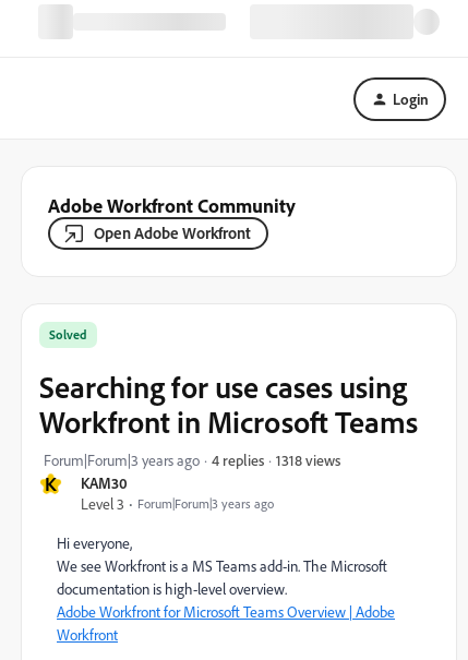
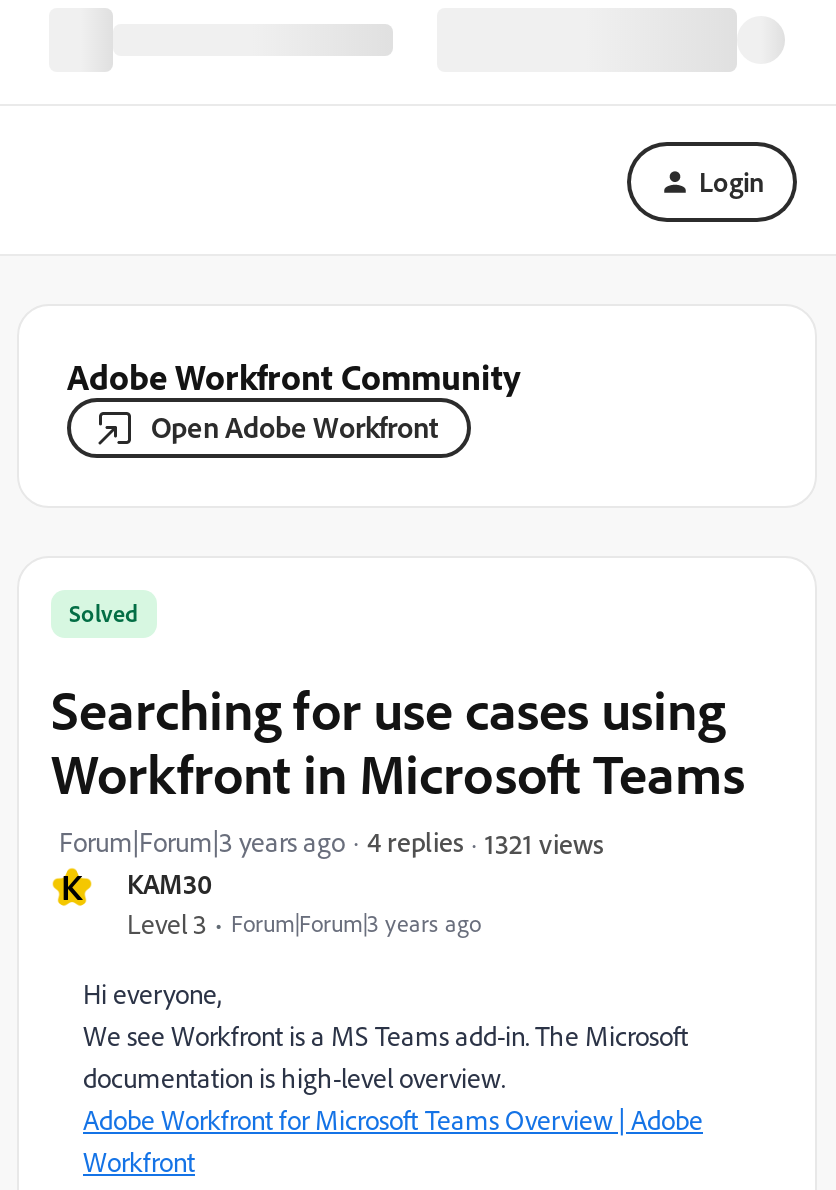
- 1318 views
+ 1321 views
